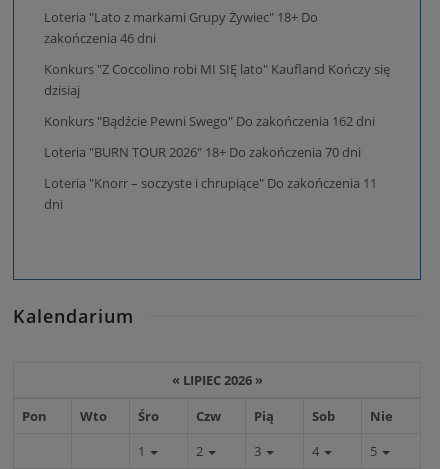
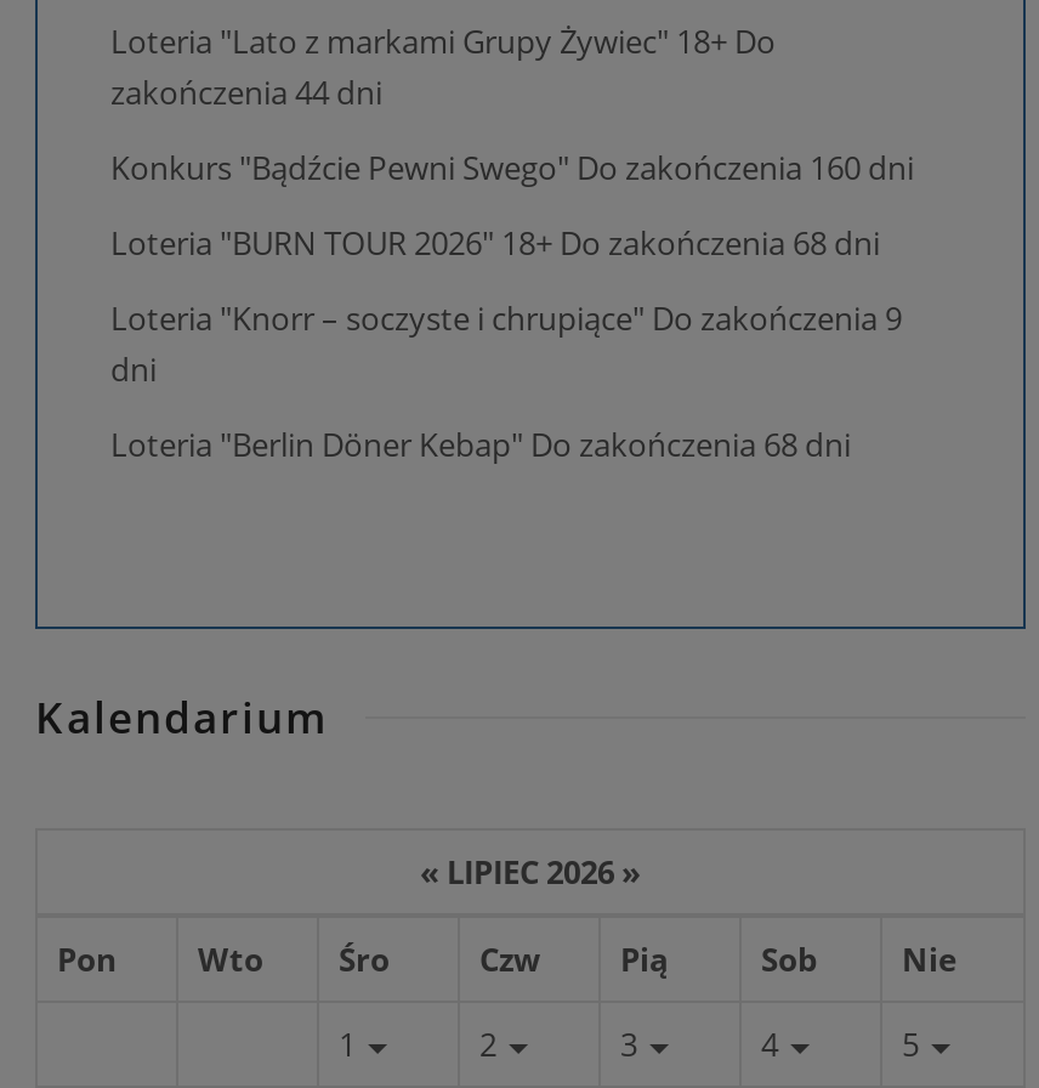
- zakończenia 46 dni
- Konkurs "Z Coccolino robi MI SIĘ lato" Kaufland Kończy się
- dzisiaj
- Konkurs "Bądźcie Pewni Swego" Do zakończenia 162 dni
- Loteria "BURN TOUR 2026" 18+ Do zakończenia 70 dni
- Loteria "Knorr – soczyste i chrupiące" Do zakończenia 11
+ zakończenia 44 dni
+ Konkurs "Bądźcie Pewni Swego" Do zakończenia 160 dni
+ Loteria "BURN TOUR 2026" 18+ Do zakończenia 68 dni
+ Loteria "Knorr – soczyste i chrupiące" Do zakończenia 9

moved up: dni

+ Loteria "Berlin Döner Kebap" Do zakończenia 68 dni
